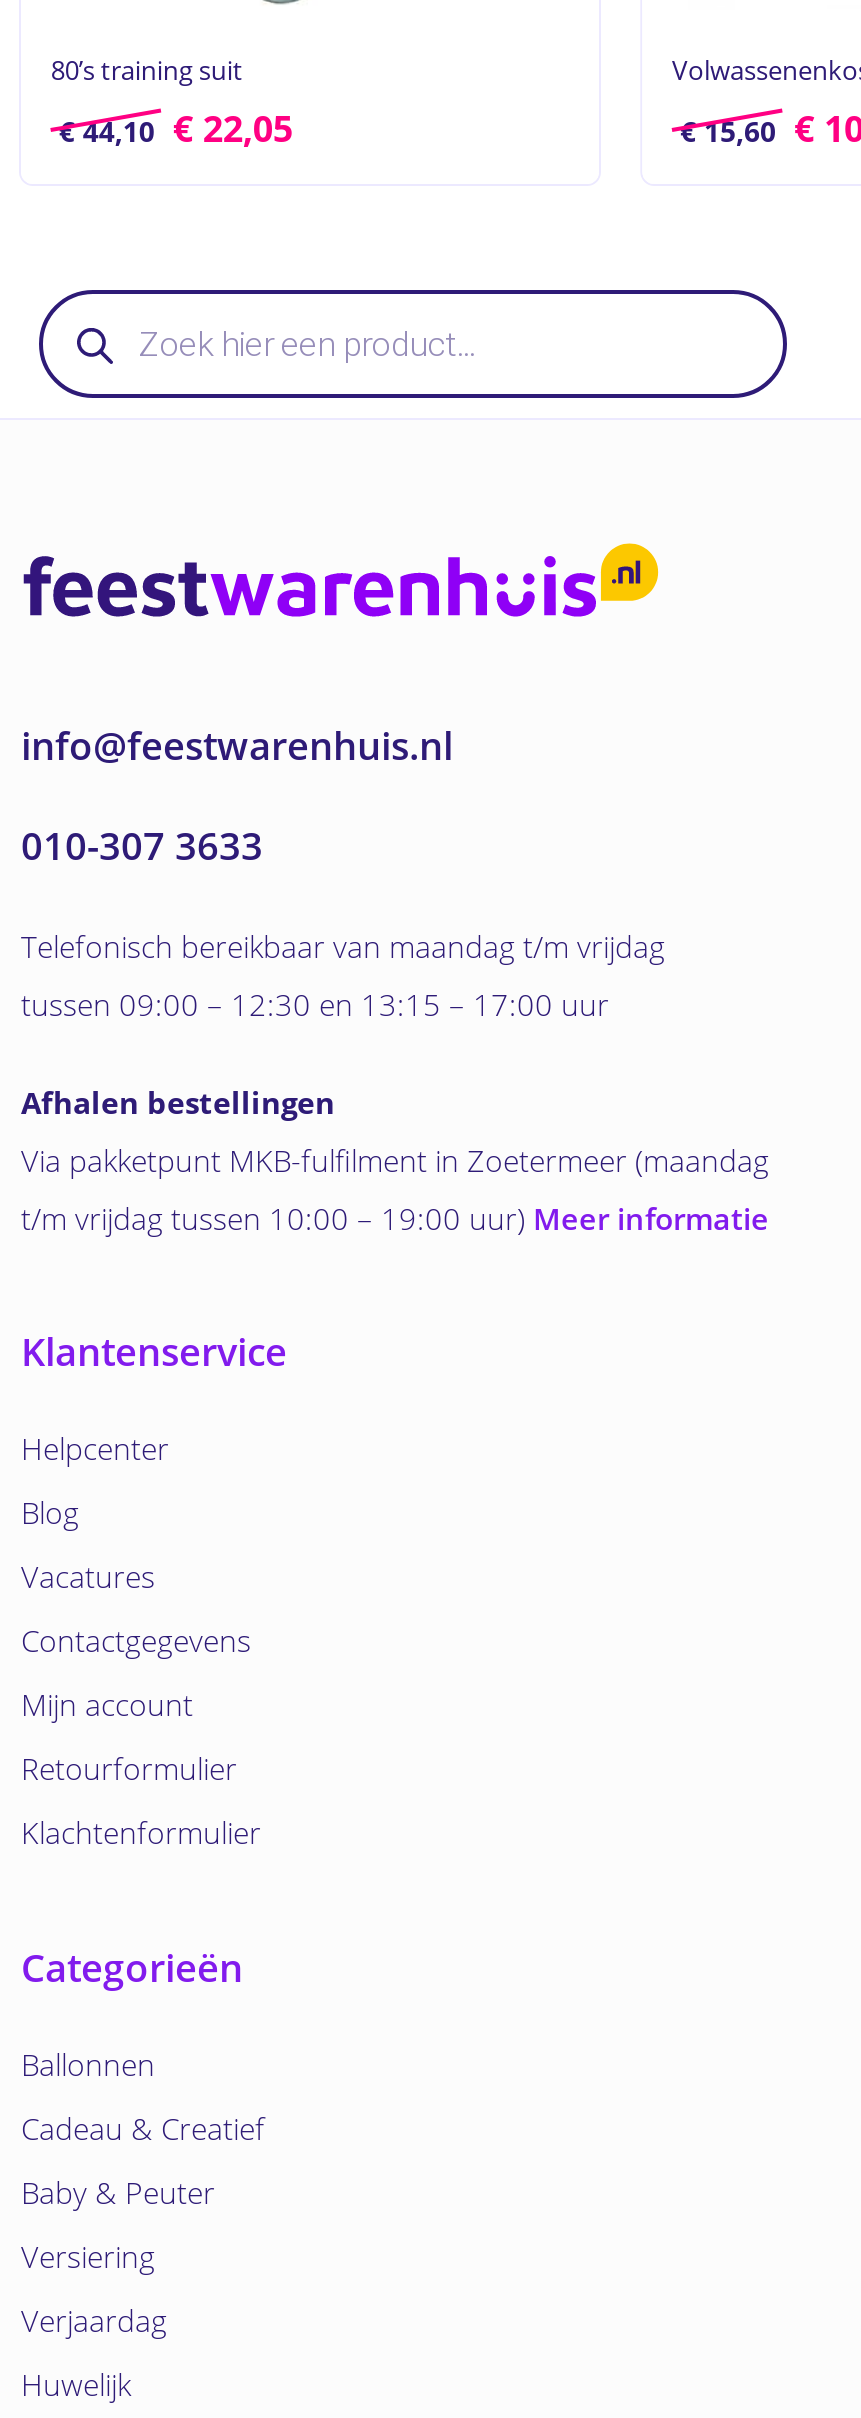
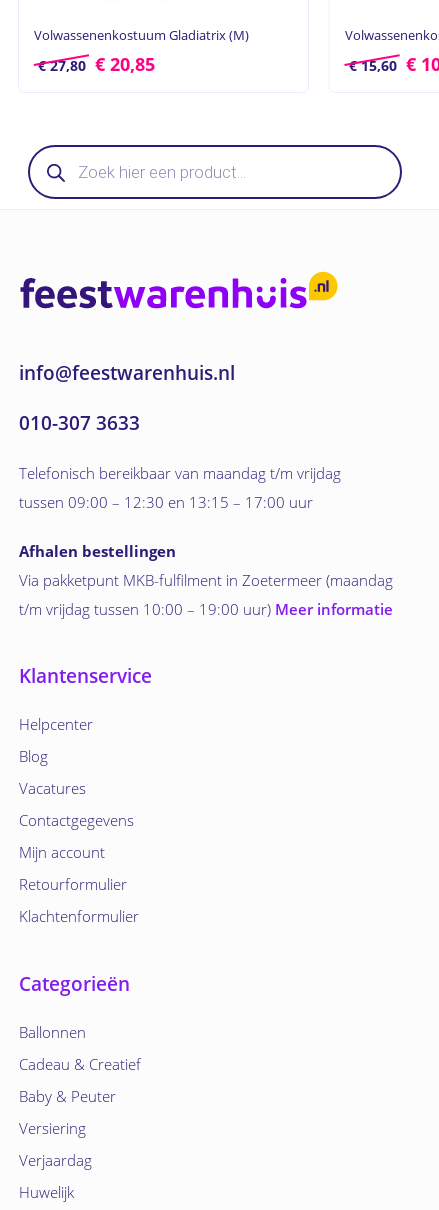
- 80’s training suit
- €44,10 €22,05
+ Volwassenenkostuum Gladiatrix (M)
+ €27,80 €20,85
